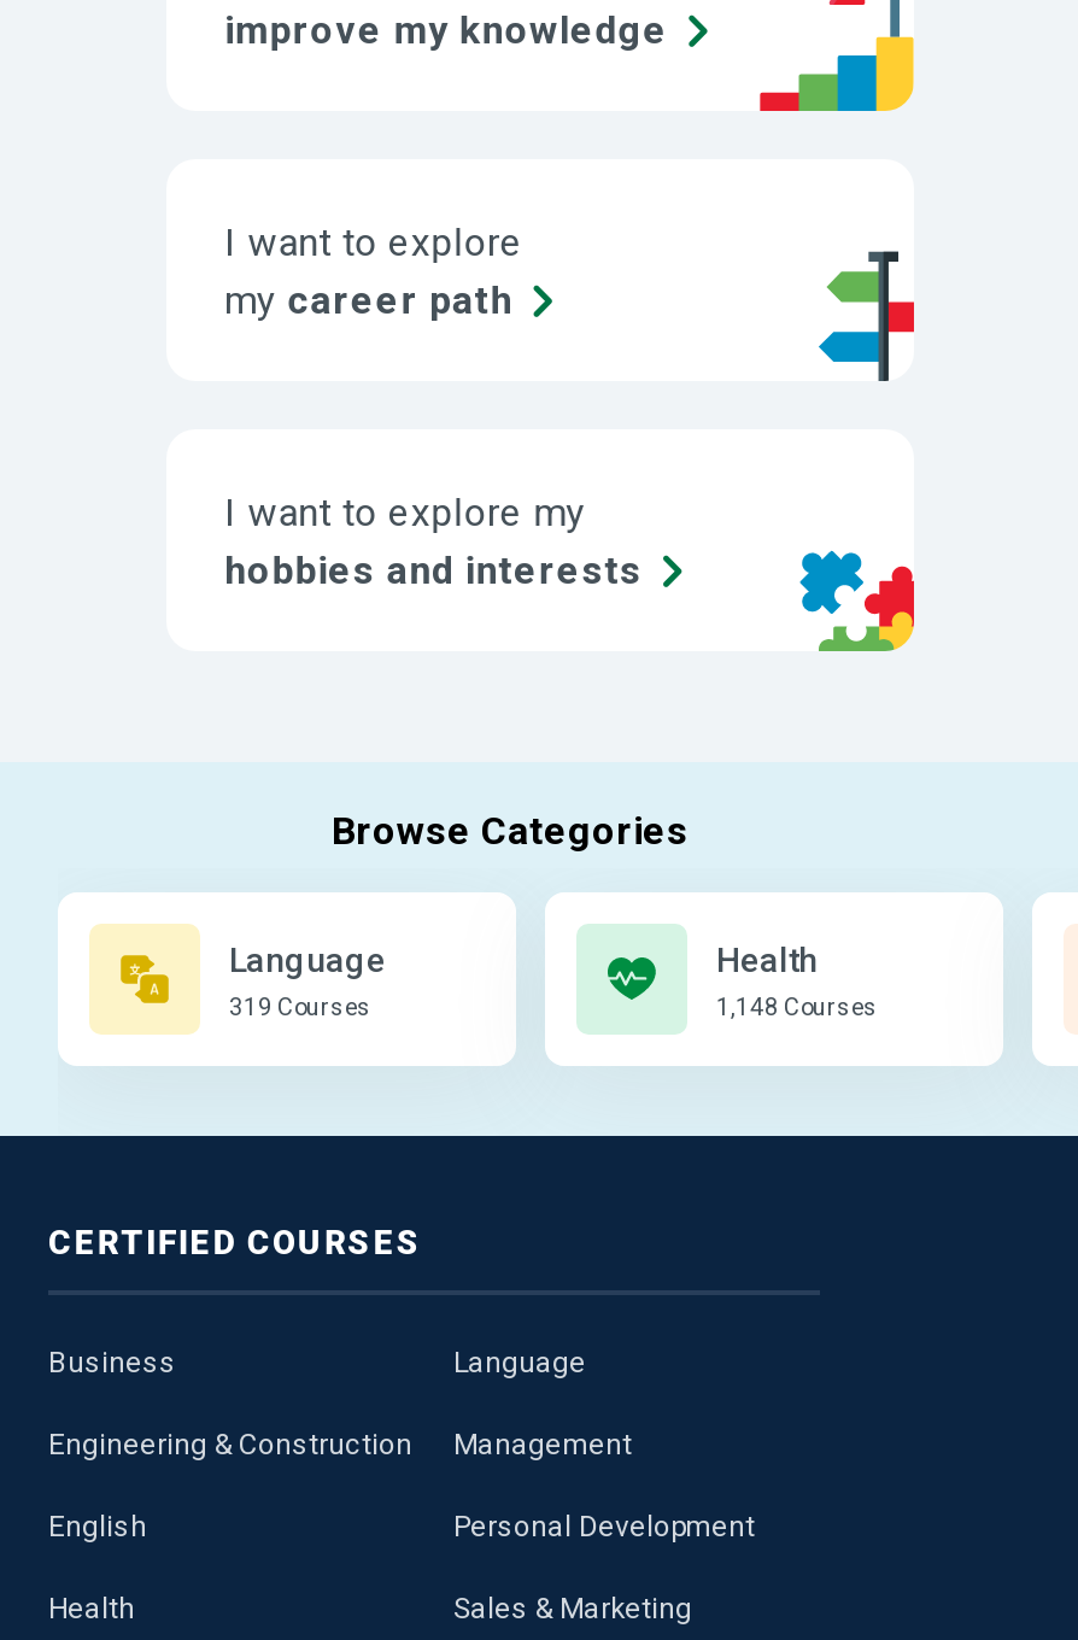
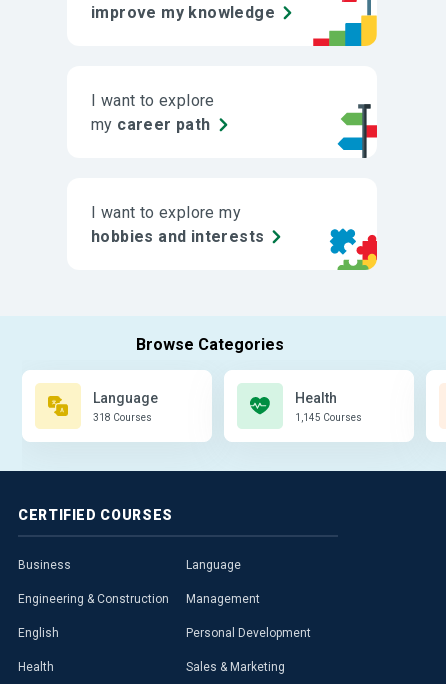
- 319 Courses
+ 318 Courses

- 1,148 Courses
+ 1,145 Courses
